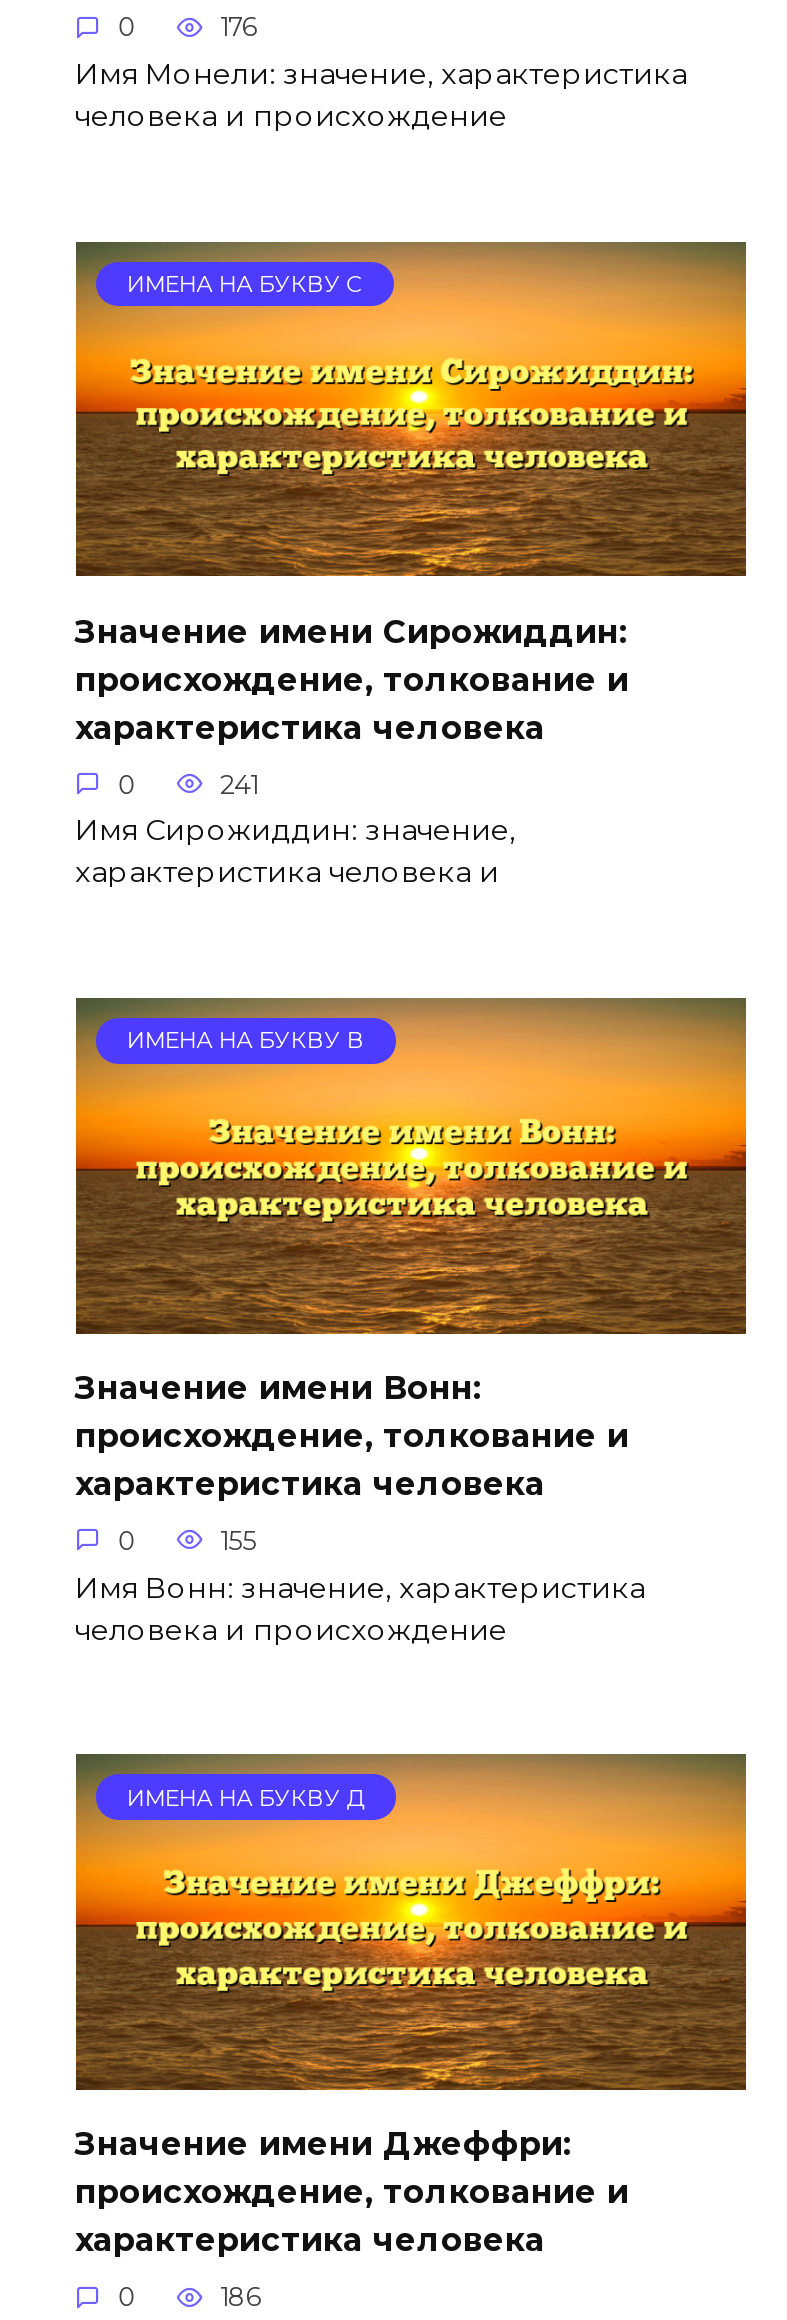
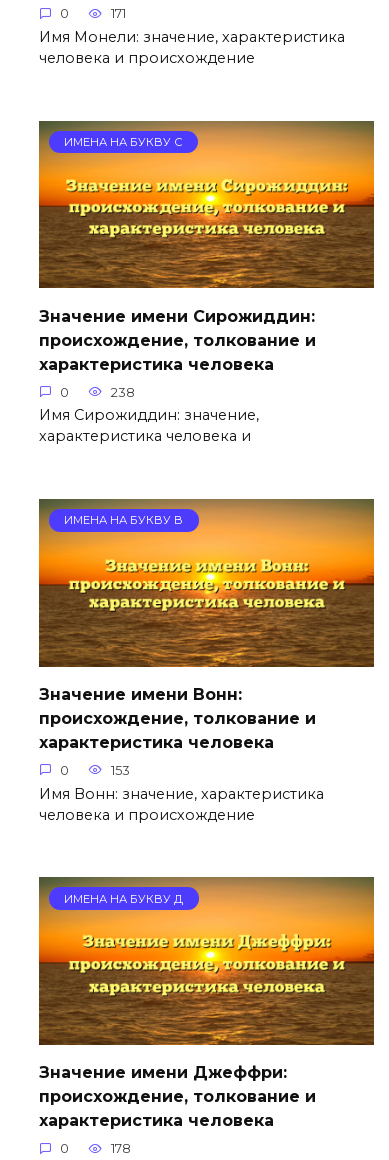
- 176
+ 171

- 241
+ 238

- 155
+ 153

- 186
+ 178
